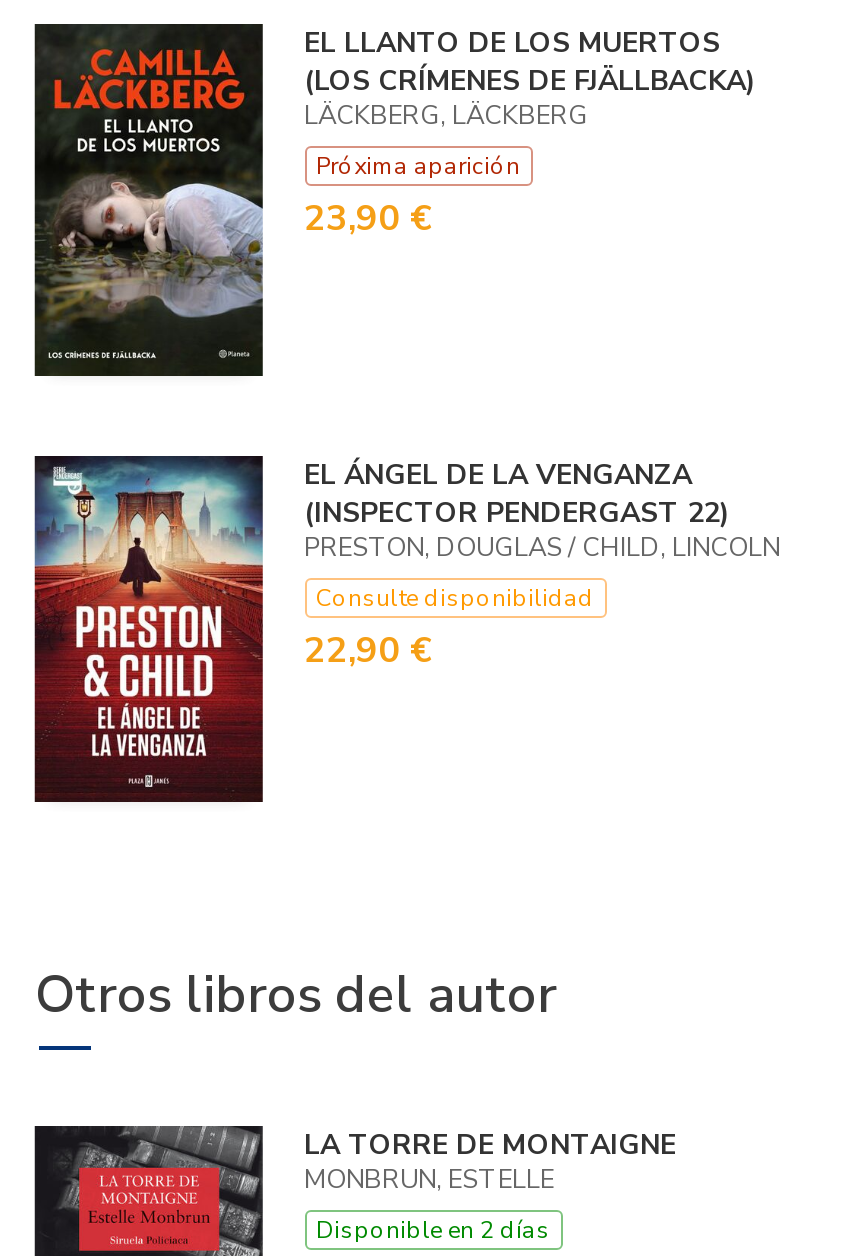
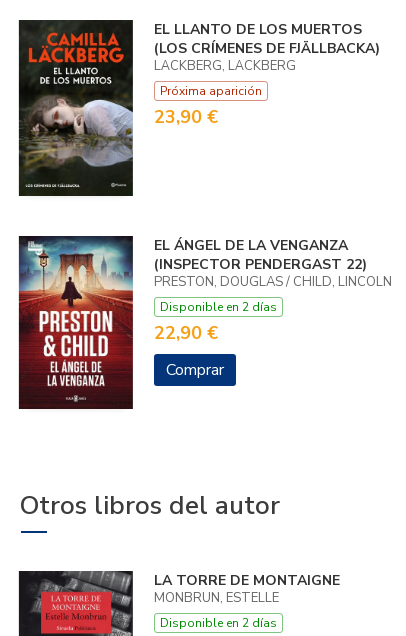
- Consulte disponibilidad
+ Disponible en 2 días

+ Comprar
